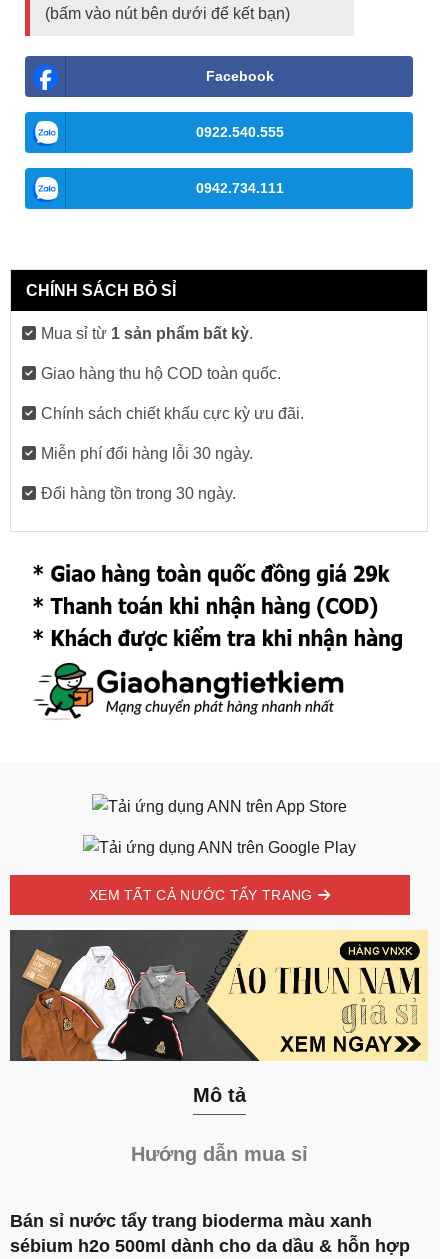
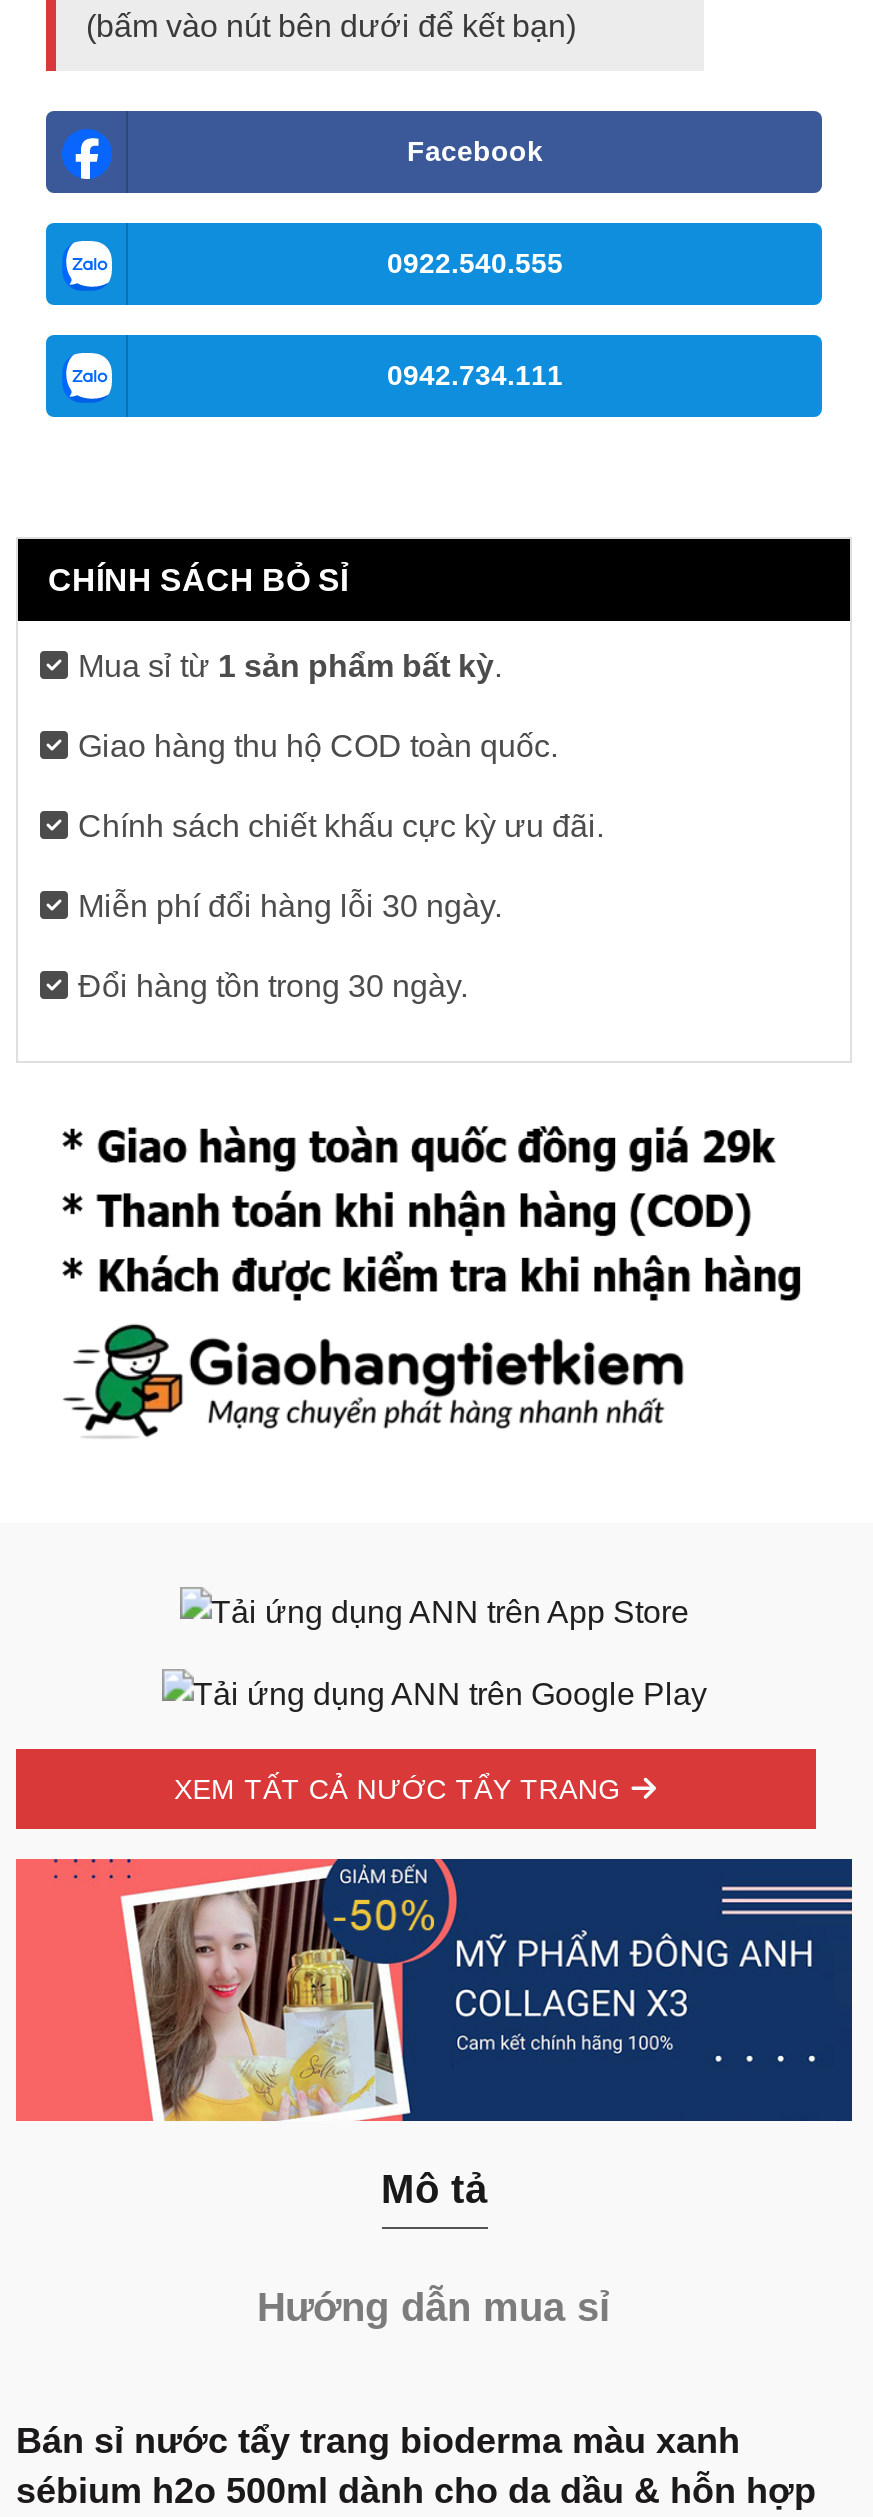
- [image]
+ [image]
